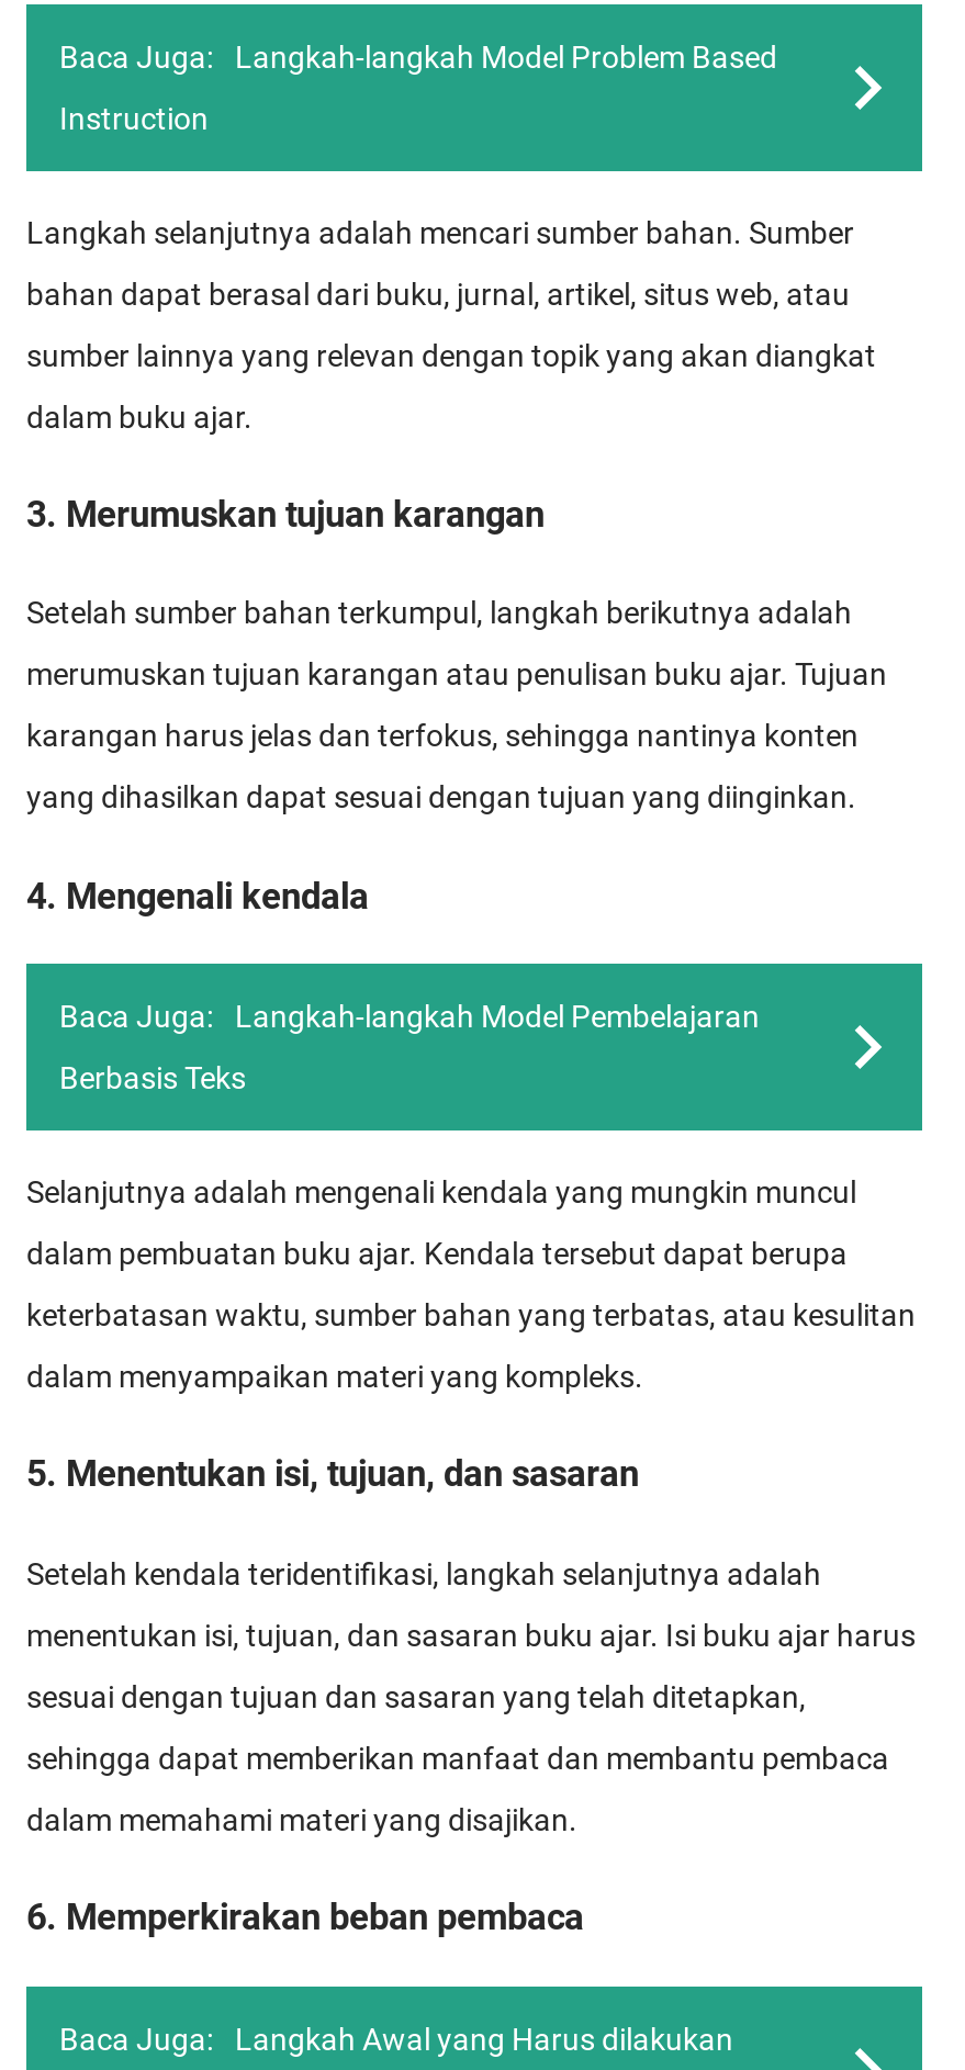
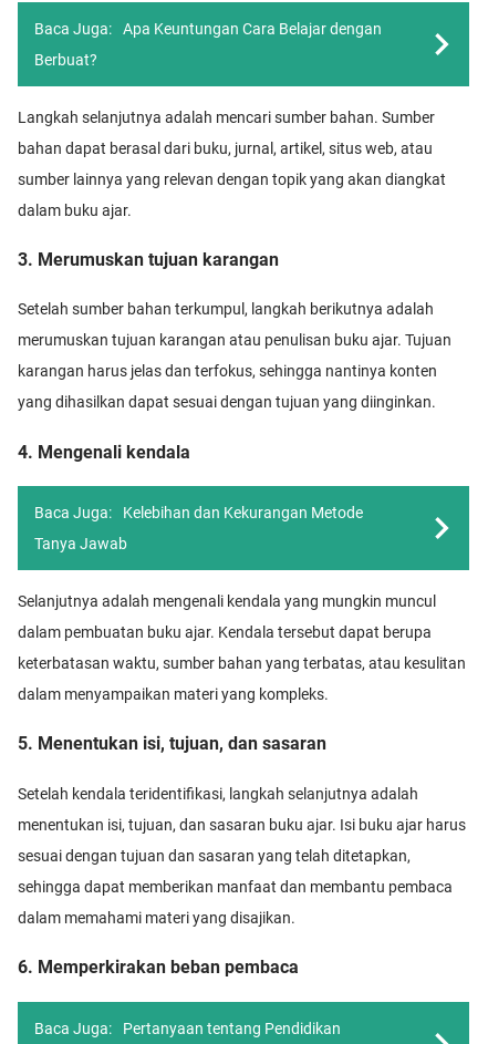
- Langkah-langkah Model Problem Based
+ Apa Keuntungan Cara Belajar dengan

- Instruction
+ Berbuat?

- Langkah-langkah Model Pembelajaran
+ Kelebihan dan Kekurangan Metode

- Berbasis Teks
+ Tanya Jawab

- Langkah Awal yang Harus dilakukan
+ Pertanyaan tentang Pendidikan
